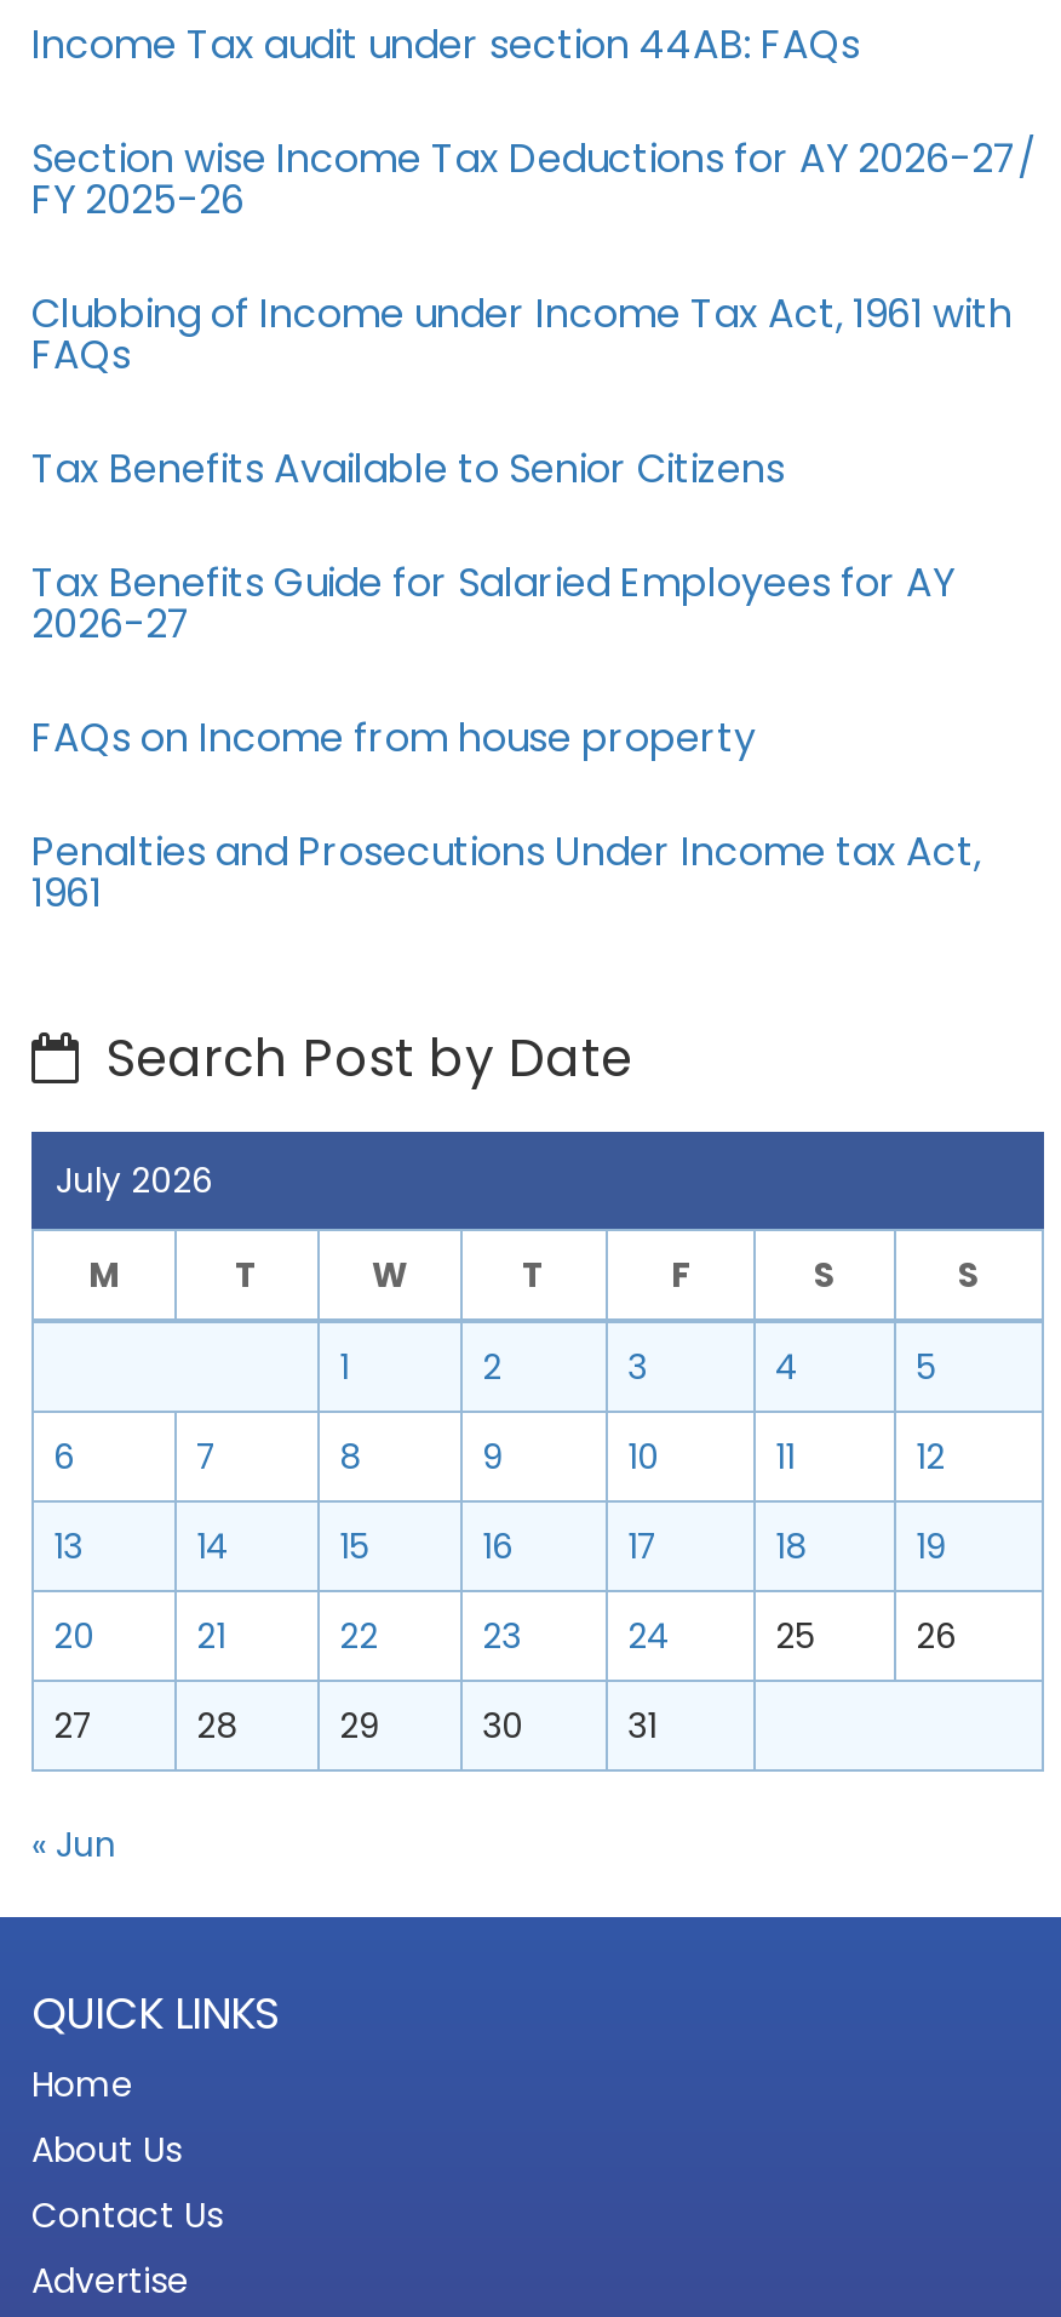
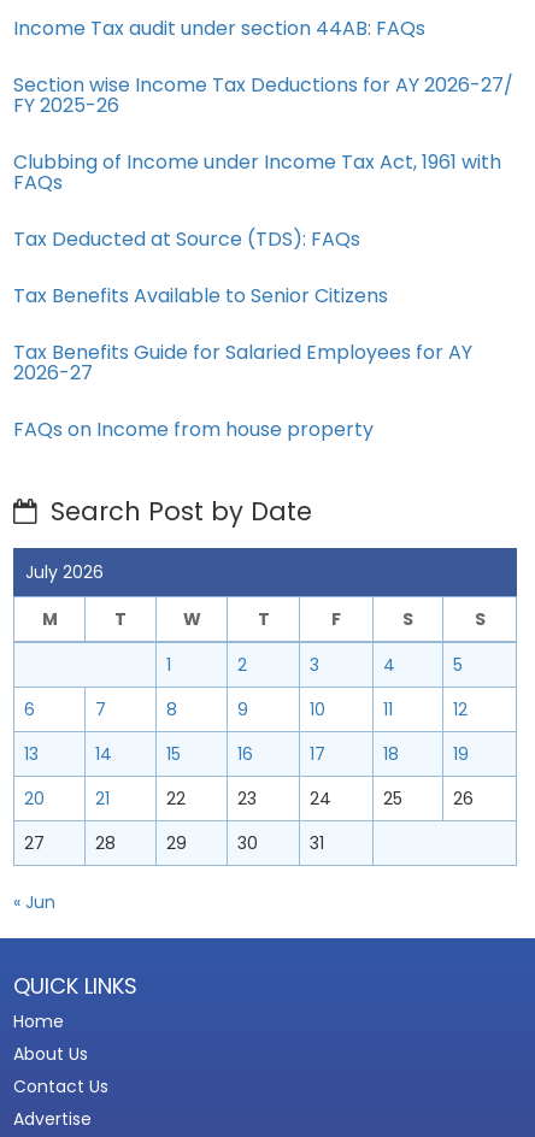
+ Tax Deducted at Source (TDS): FAQs

moved down: Tax Benefits Available to Senior Citizens | Tax Benefits Guide for Salaried Employees for AY | 2026-27 | FAQs on Income from house property

- Penalties and Prosecutions Under Income tax Act,
- 1961
